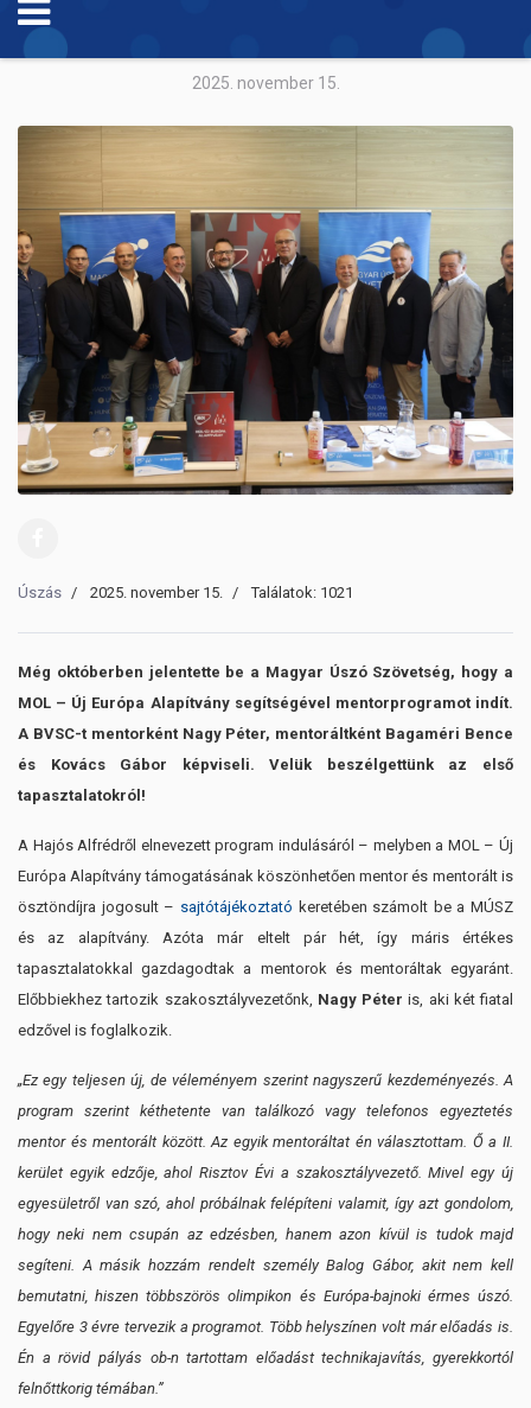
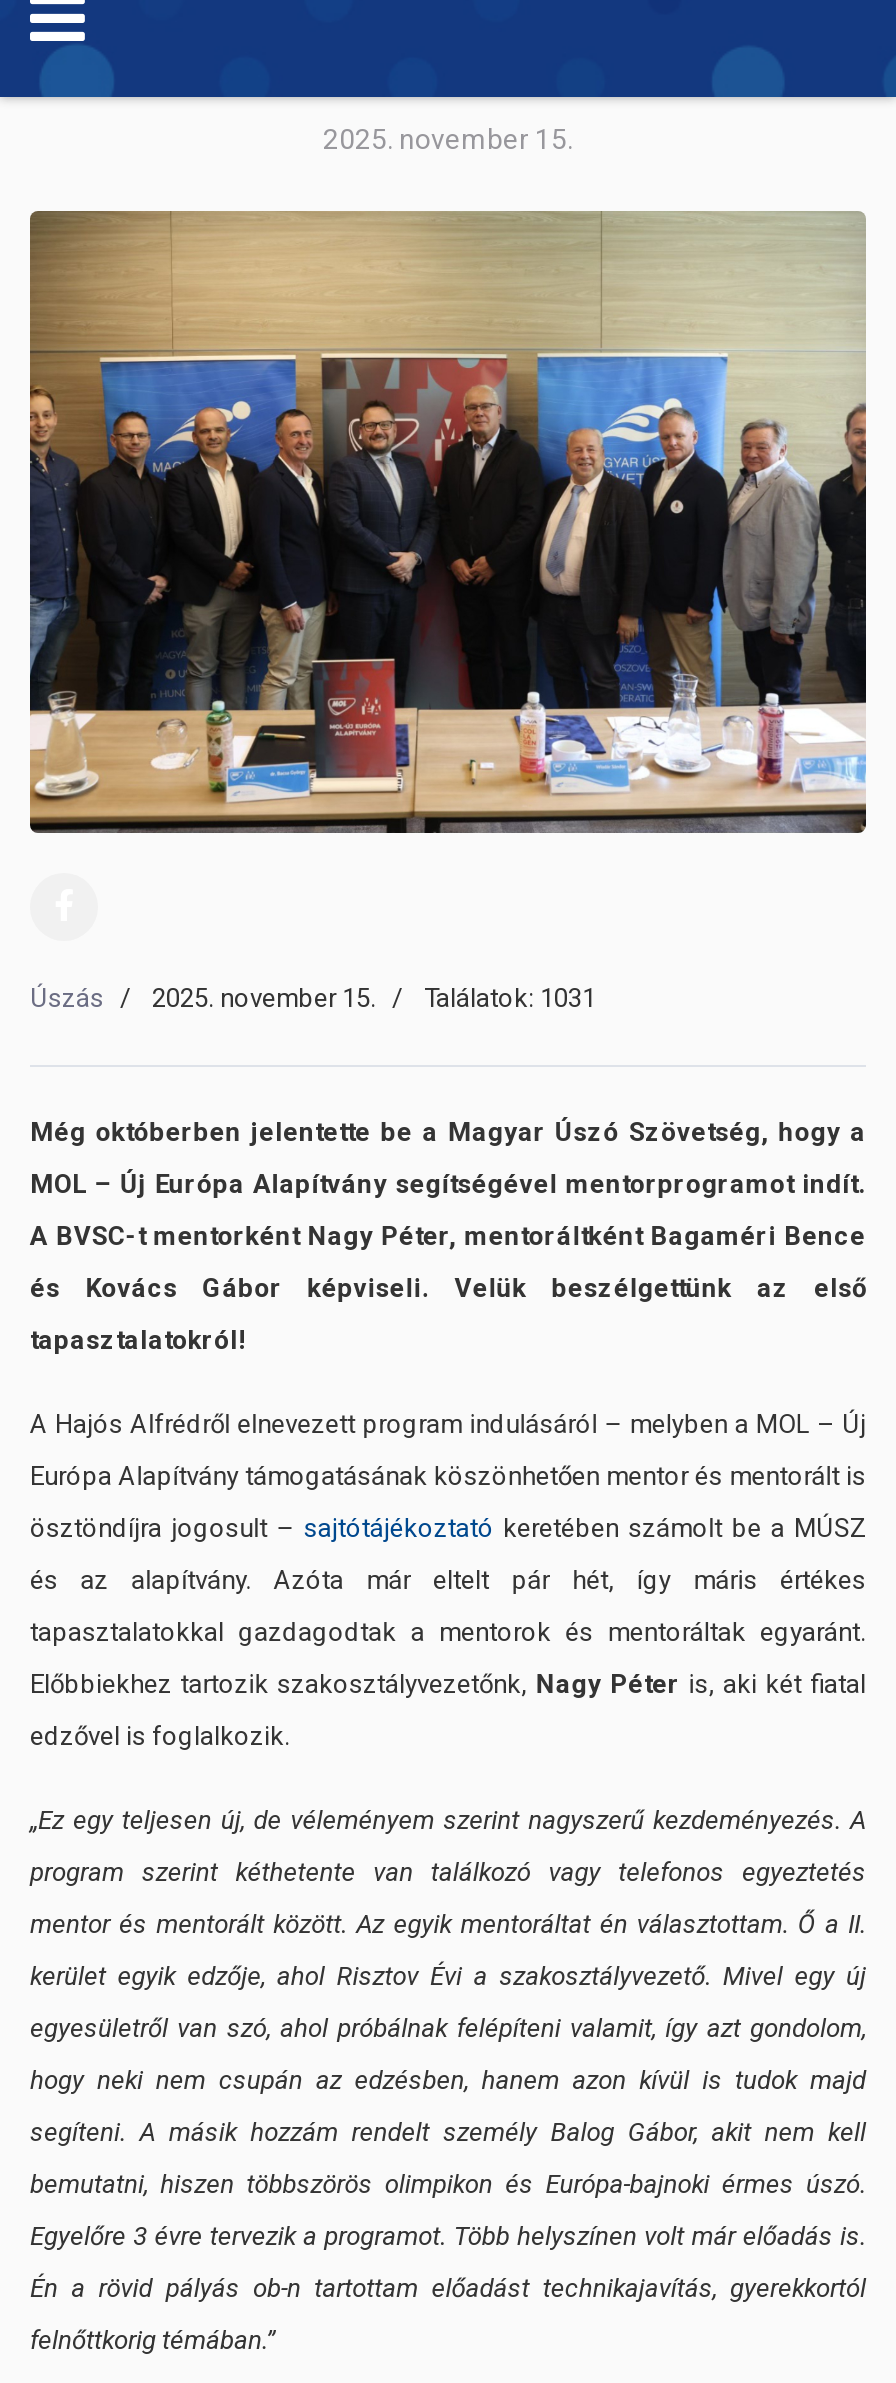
- Úszás 2025. november 15. Találatok: 1021
+ Úszás 2025. november 15. Találatok: 1031
